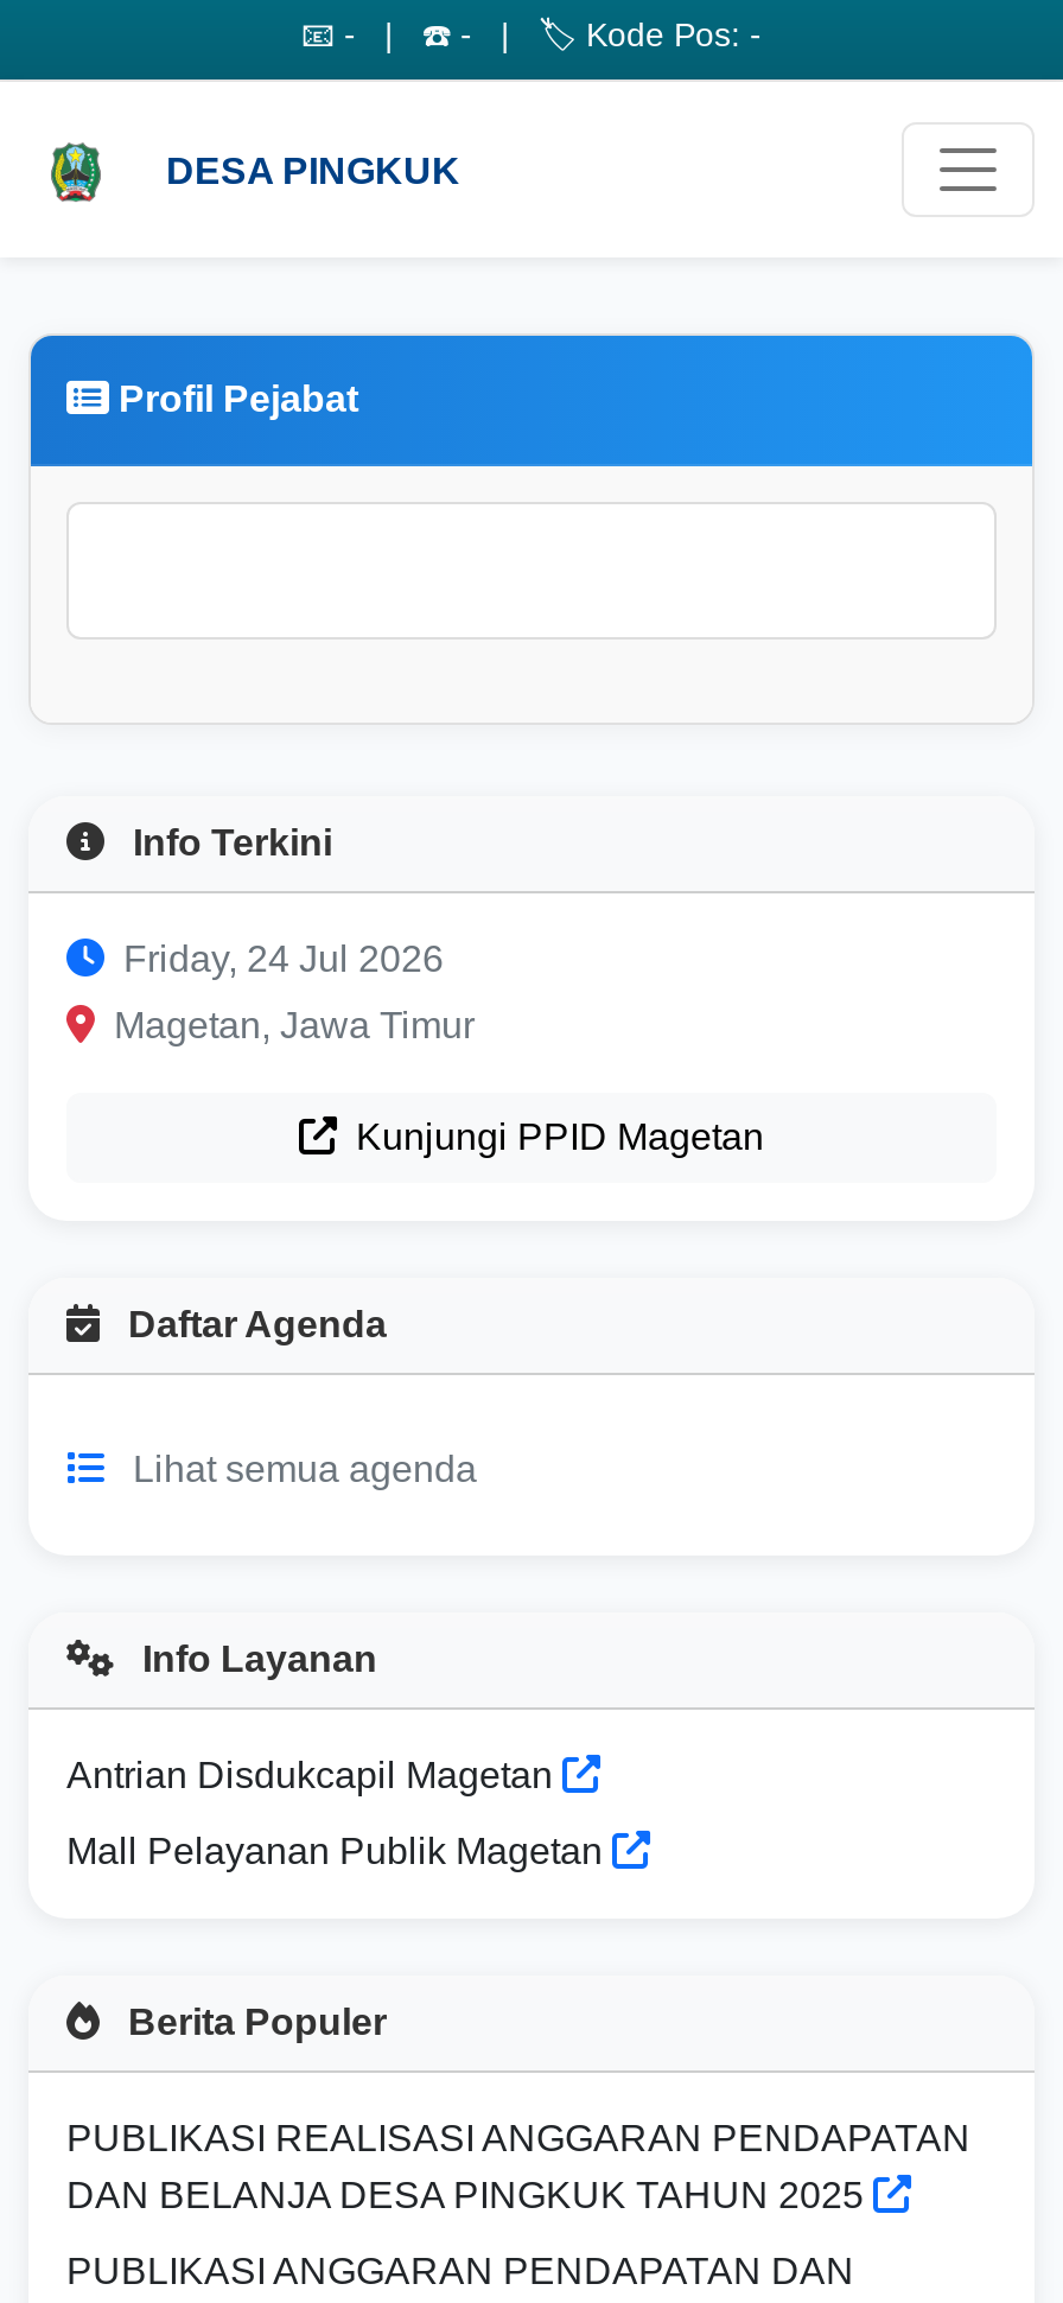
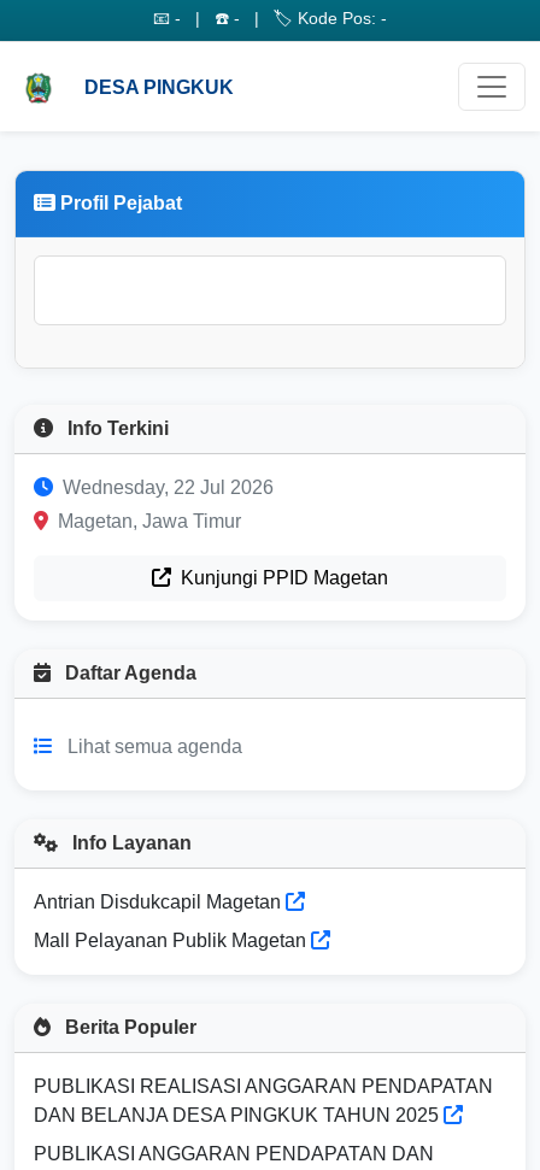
- Friday, 24 Jul 2026
+ Wednesday, 22 Jul 2026
